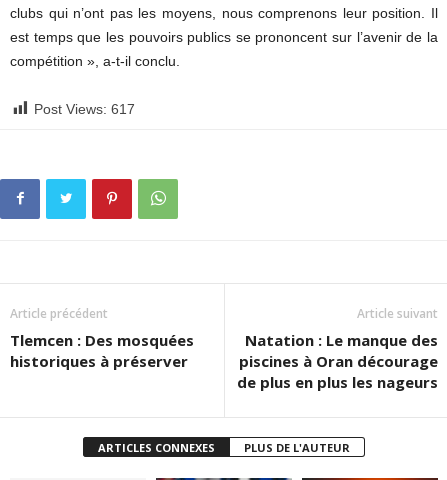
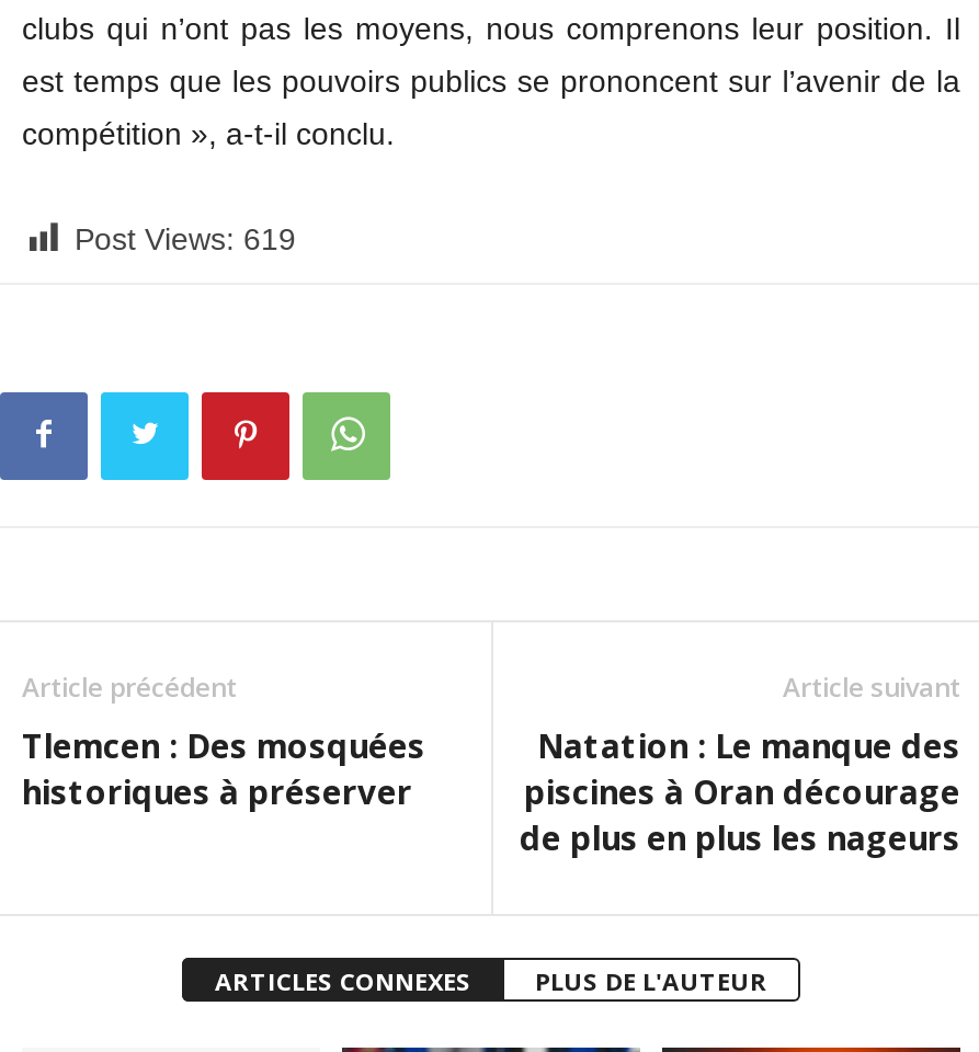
- Post Views: 617
+ Post Views: 619
